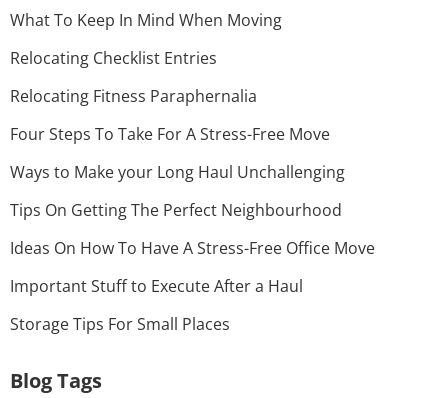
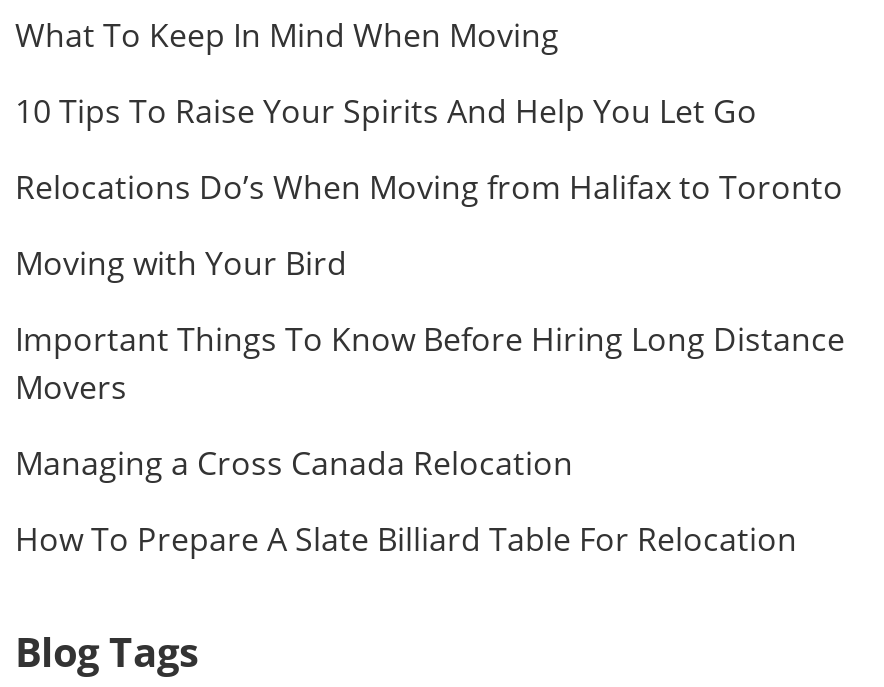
- Relocating Checklist Entries
- Relocating Fitness Paraphernalia
- Four Steps To Take For A Stress-Free Move
- Ways to Make your Long Haul Unchallenging
- Tips On Getting The Perfect Neighbourhood
- Ideas On How To Have A Stress-Free Office Move
- Important Stuff to Execute After a Haul
- Storage Tips For Small Places
+ 10 Tips To Raise Your Spirits And Help You Let Go
+ Relocations Do’s When Moving from Halifax to Toronto
+ Moving with Your Bird
+ Important Things To Know Before Hiring Long Distance
+ Movers
+ Managing a Cross Canada Relocation
+ How To Prepare A Slate Billiard Table For Relocation
